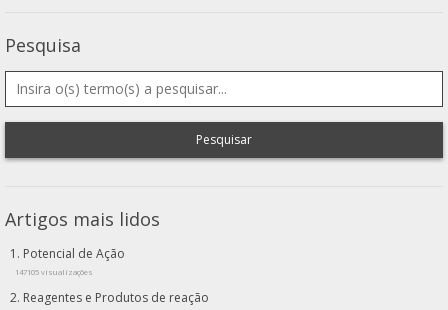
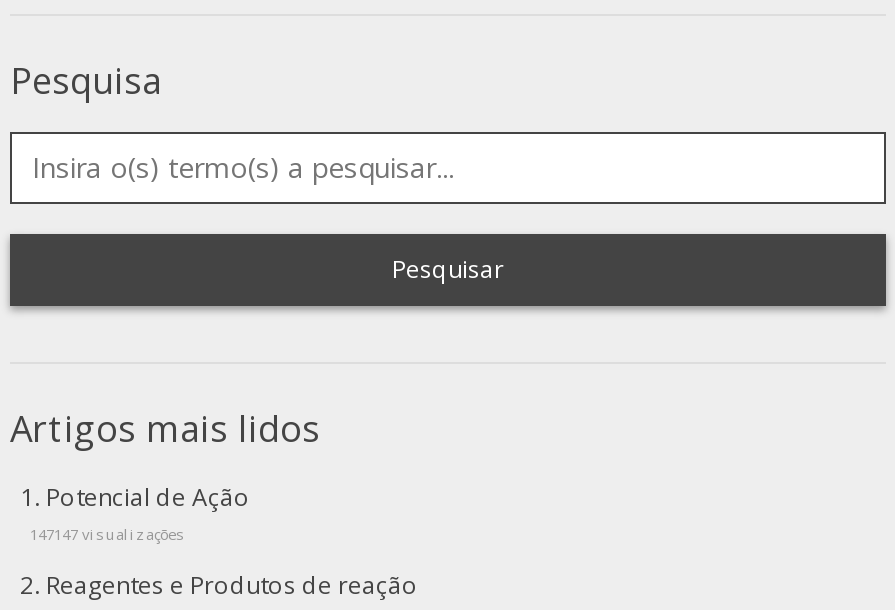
- 147105 visualizações
+ 147147 visualizações
